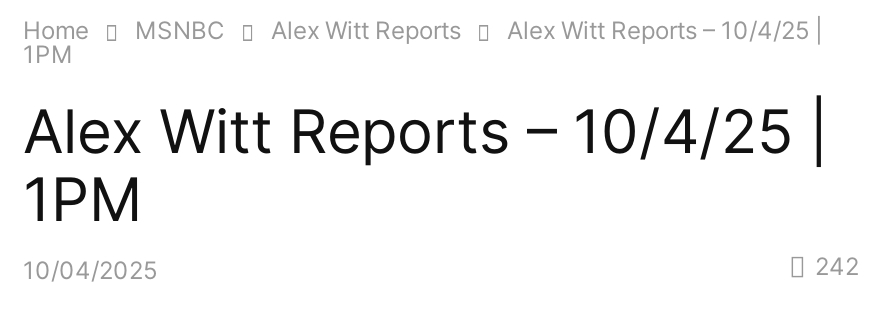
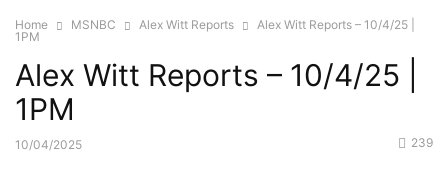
- 242
+ 239
